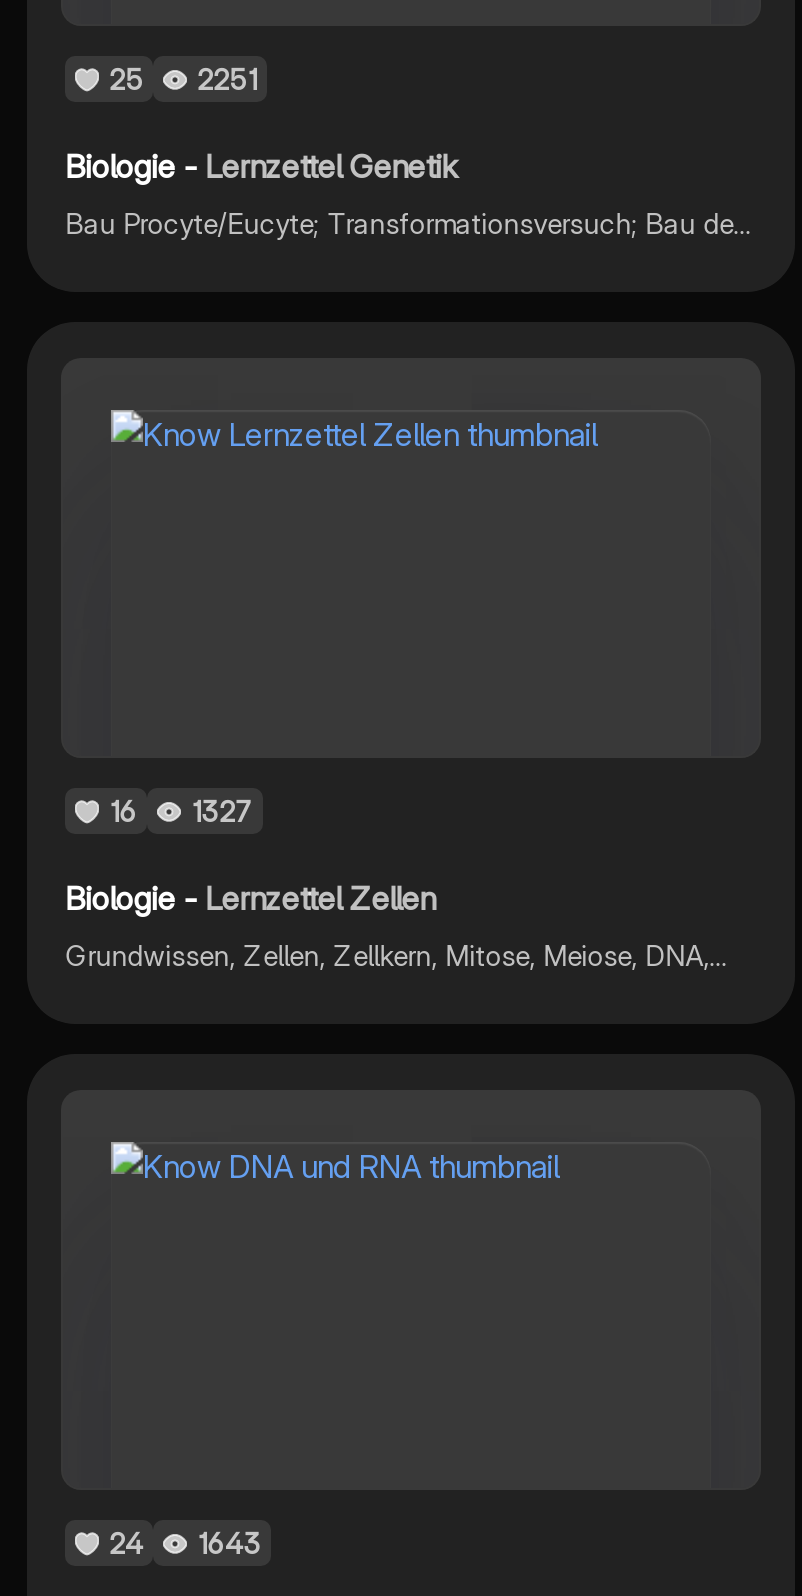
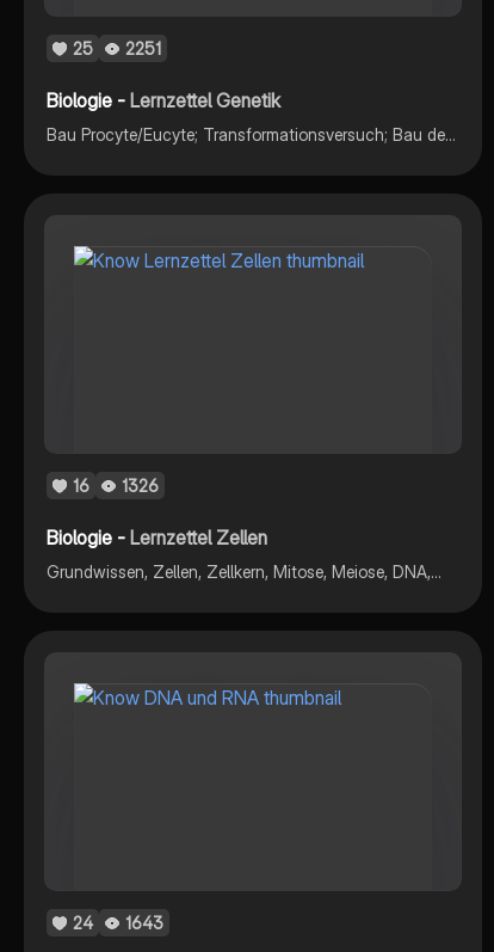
- 16 1327
+ 16 1326
